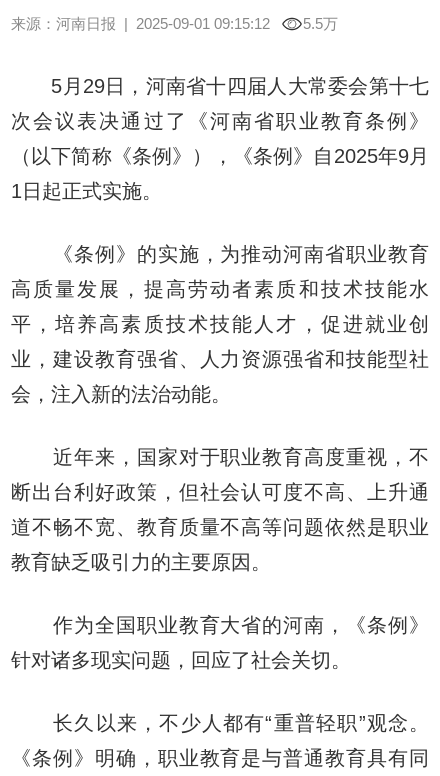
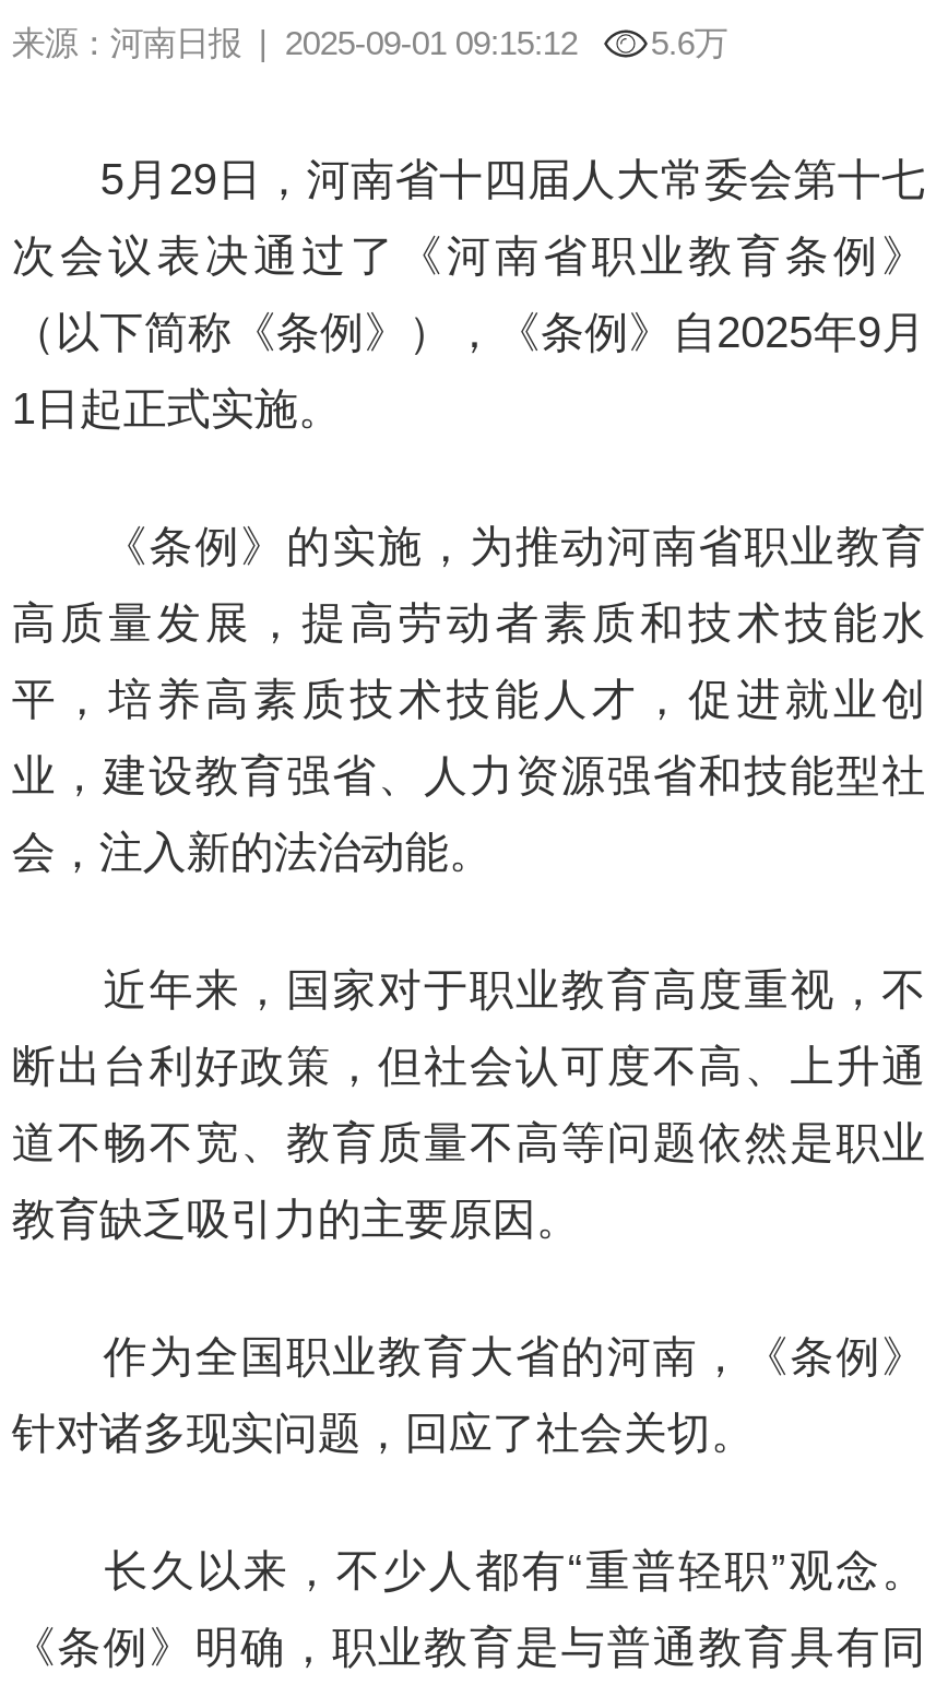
- 5.5万
+ 5.6万
